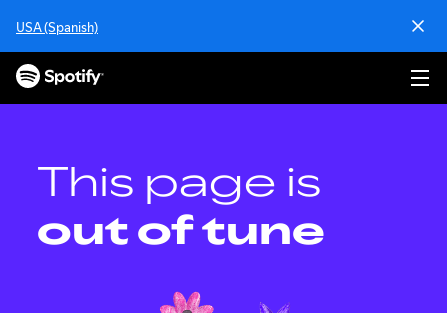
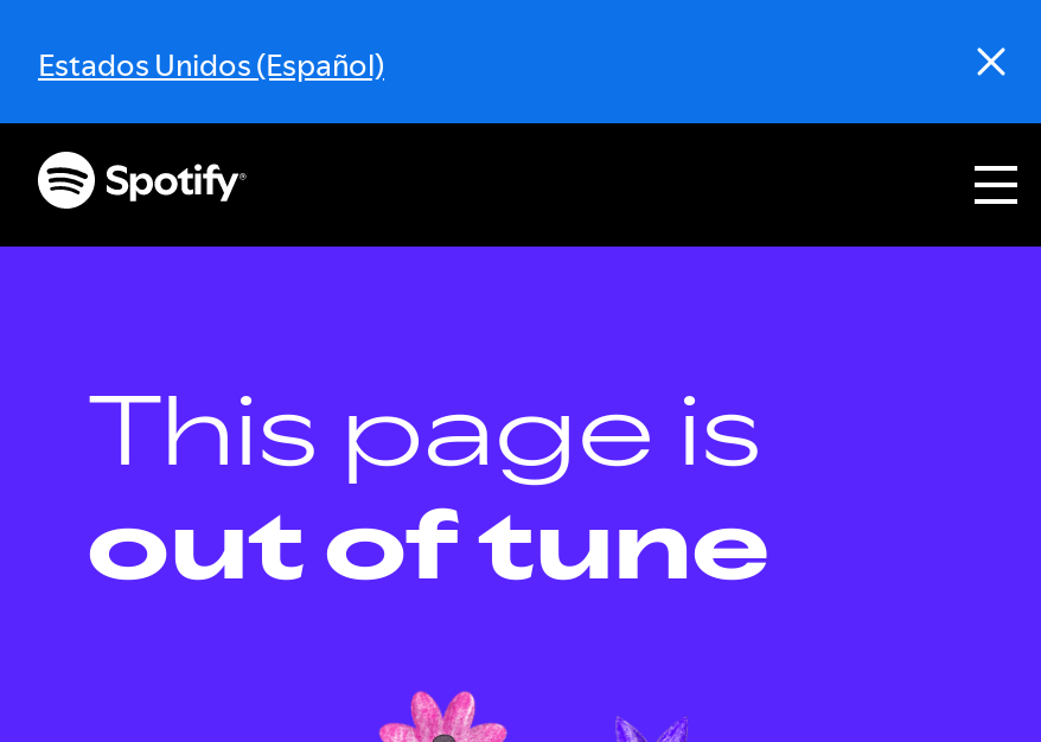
- USA (Spanish)
+ Estados Unidos (Español)
